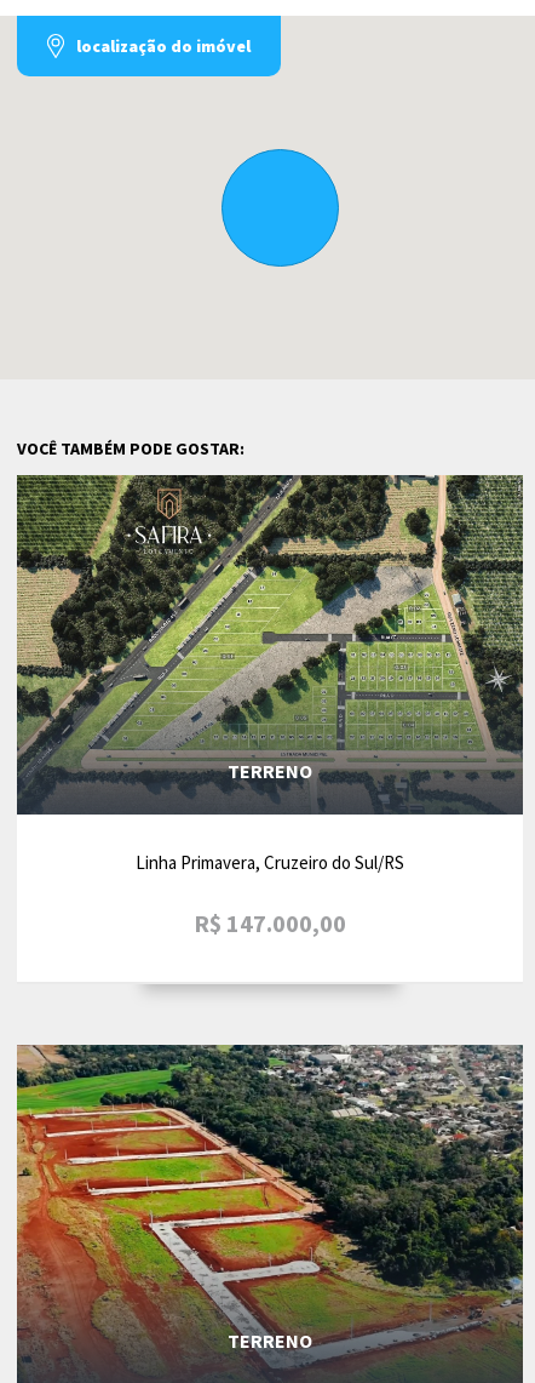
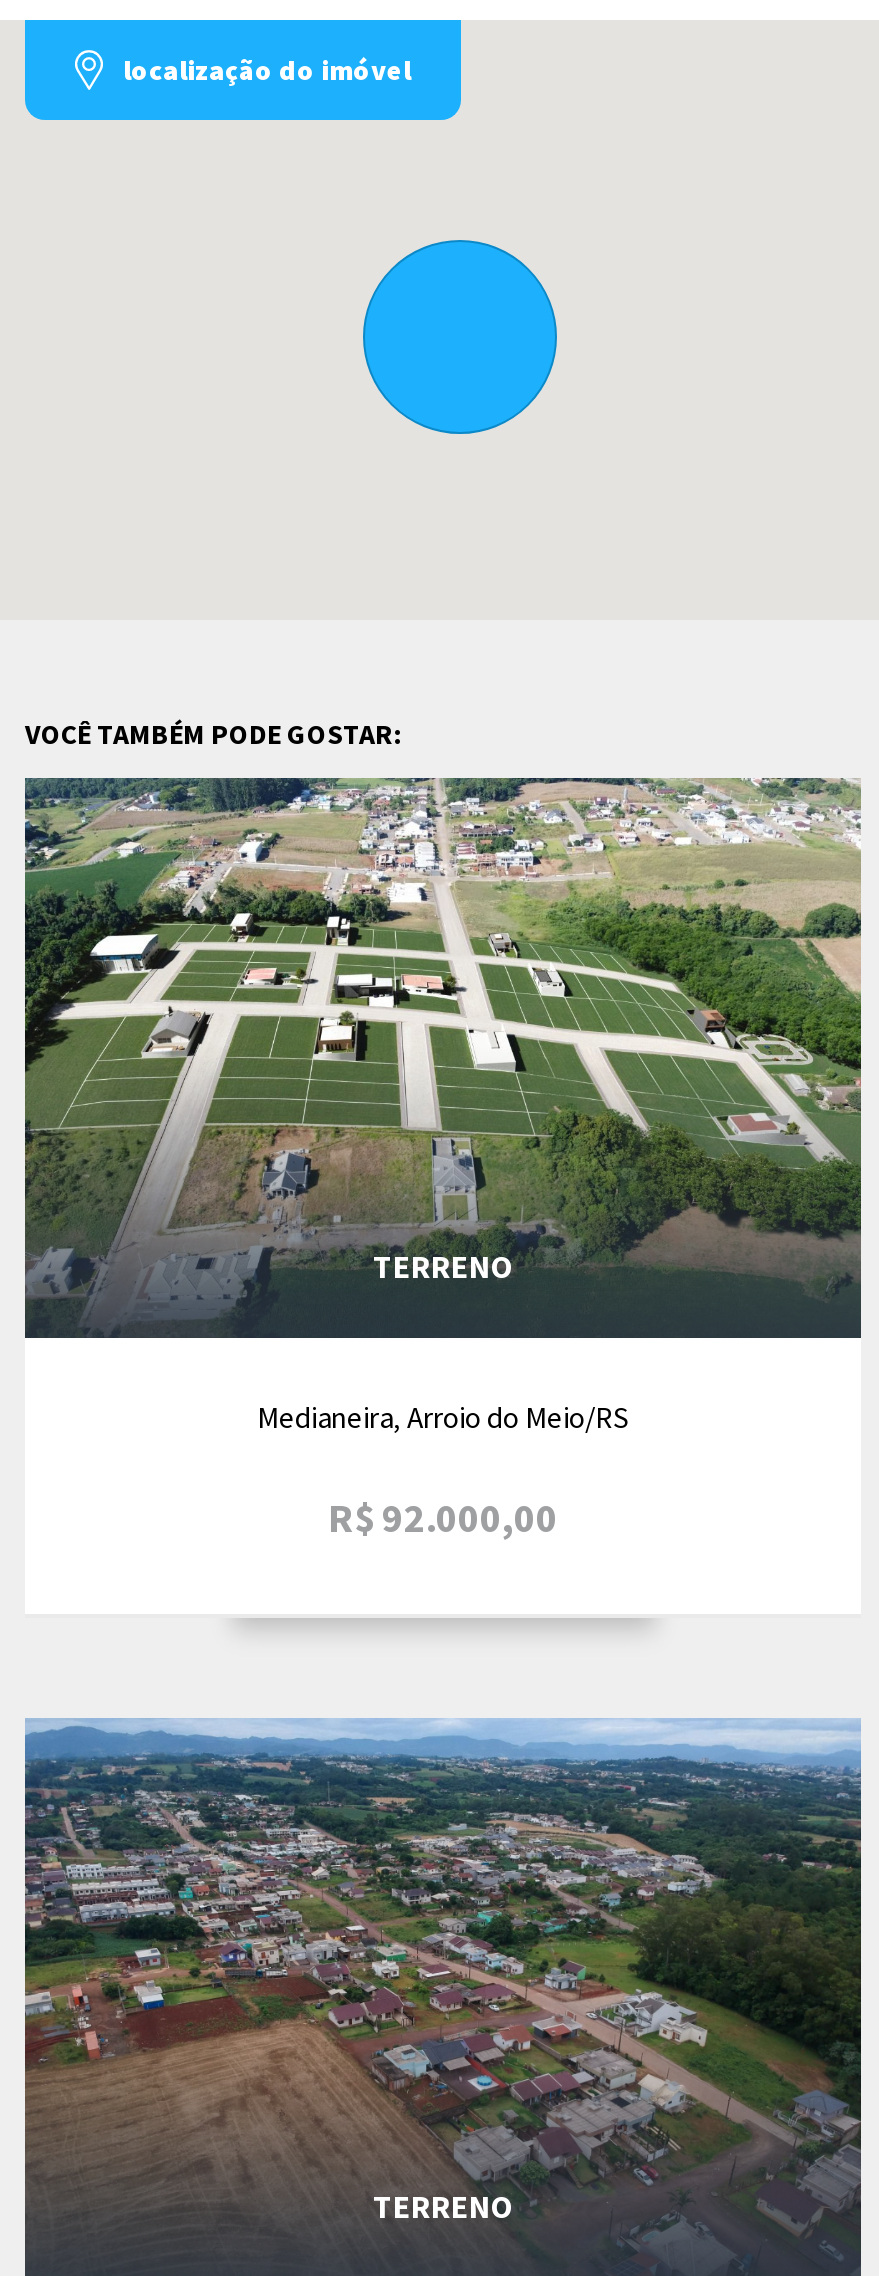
- [image]
- Linha Primavera, Cruzeiro do Sul/RS
+ [image]
+ Medianeira, Arroio do Meio/RS

- R$ 147.000,00
+ R$ 92.000,00

- [image]
+ [image]
